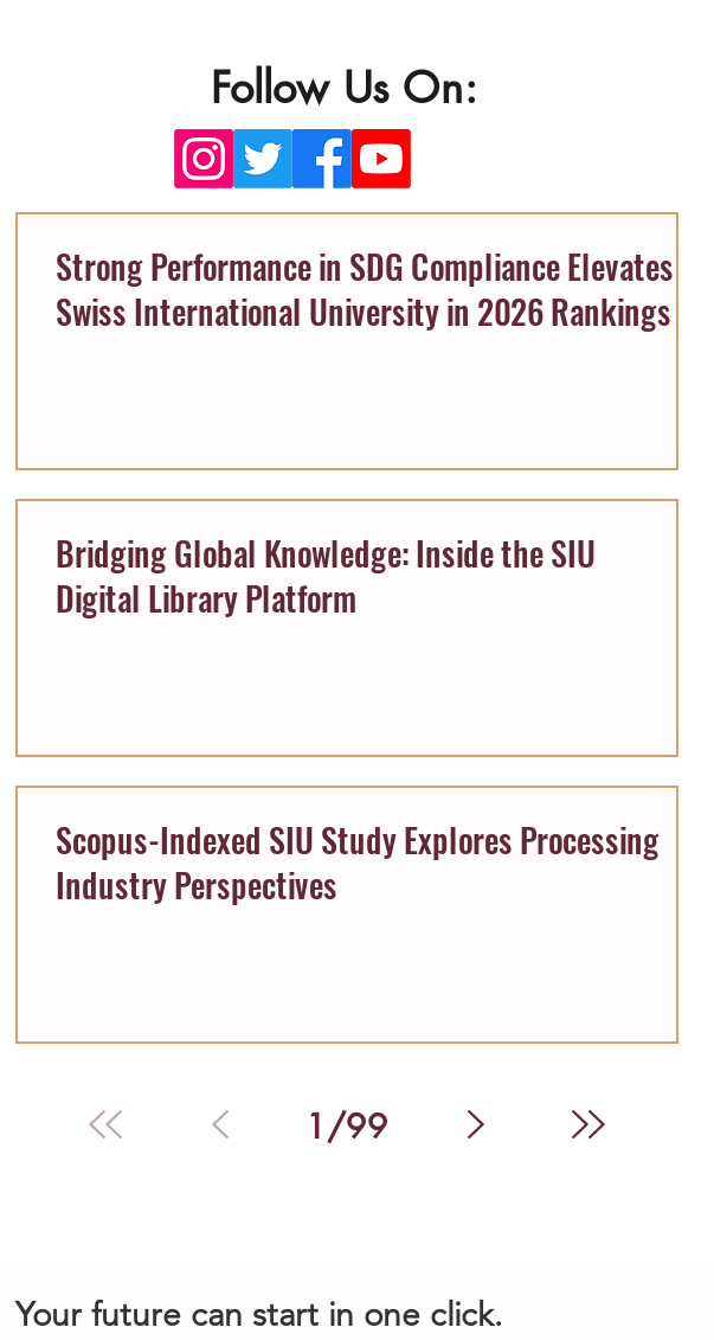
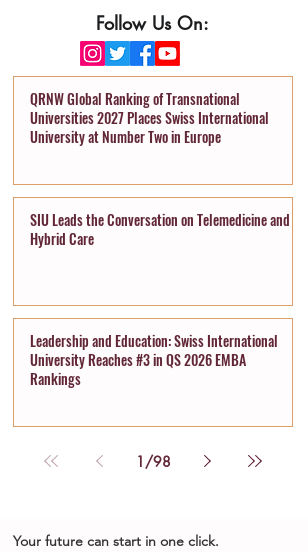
- Strong Performance in SDG Compliance Elevates
- Swiss International University in 2026 Rankings
+ QRNW Global Ranking of Transnational
+ Universities 2027 Places Swiss International
+ University at Number Two in Europe

- Bridging Global Knowledge: Inside the SIU
- Digital Library Platform
+ SIU Leads the Conversation on Telemedicine and
+ Hybrid Care

- Scopus-Indexed SIU Study Explores Processing
- Industry Perspectives
+ Leadership and Education: Swiss International
+ University Reaches #3 in QS 2026 EMBA
+ Rankings

- 1 /99
+ 1 /98
